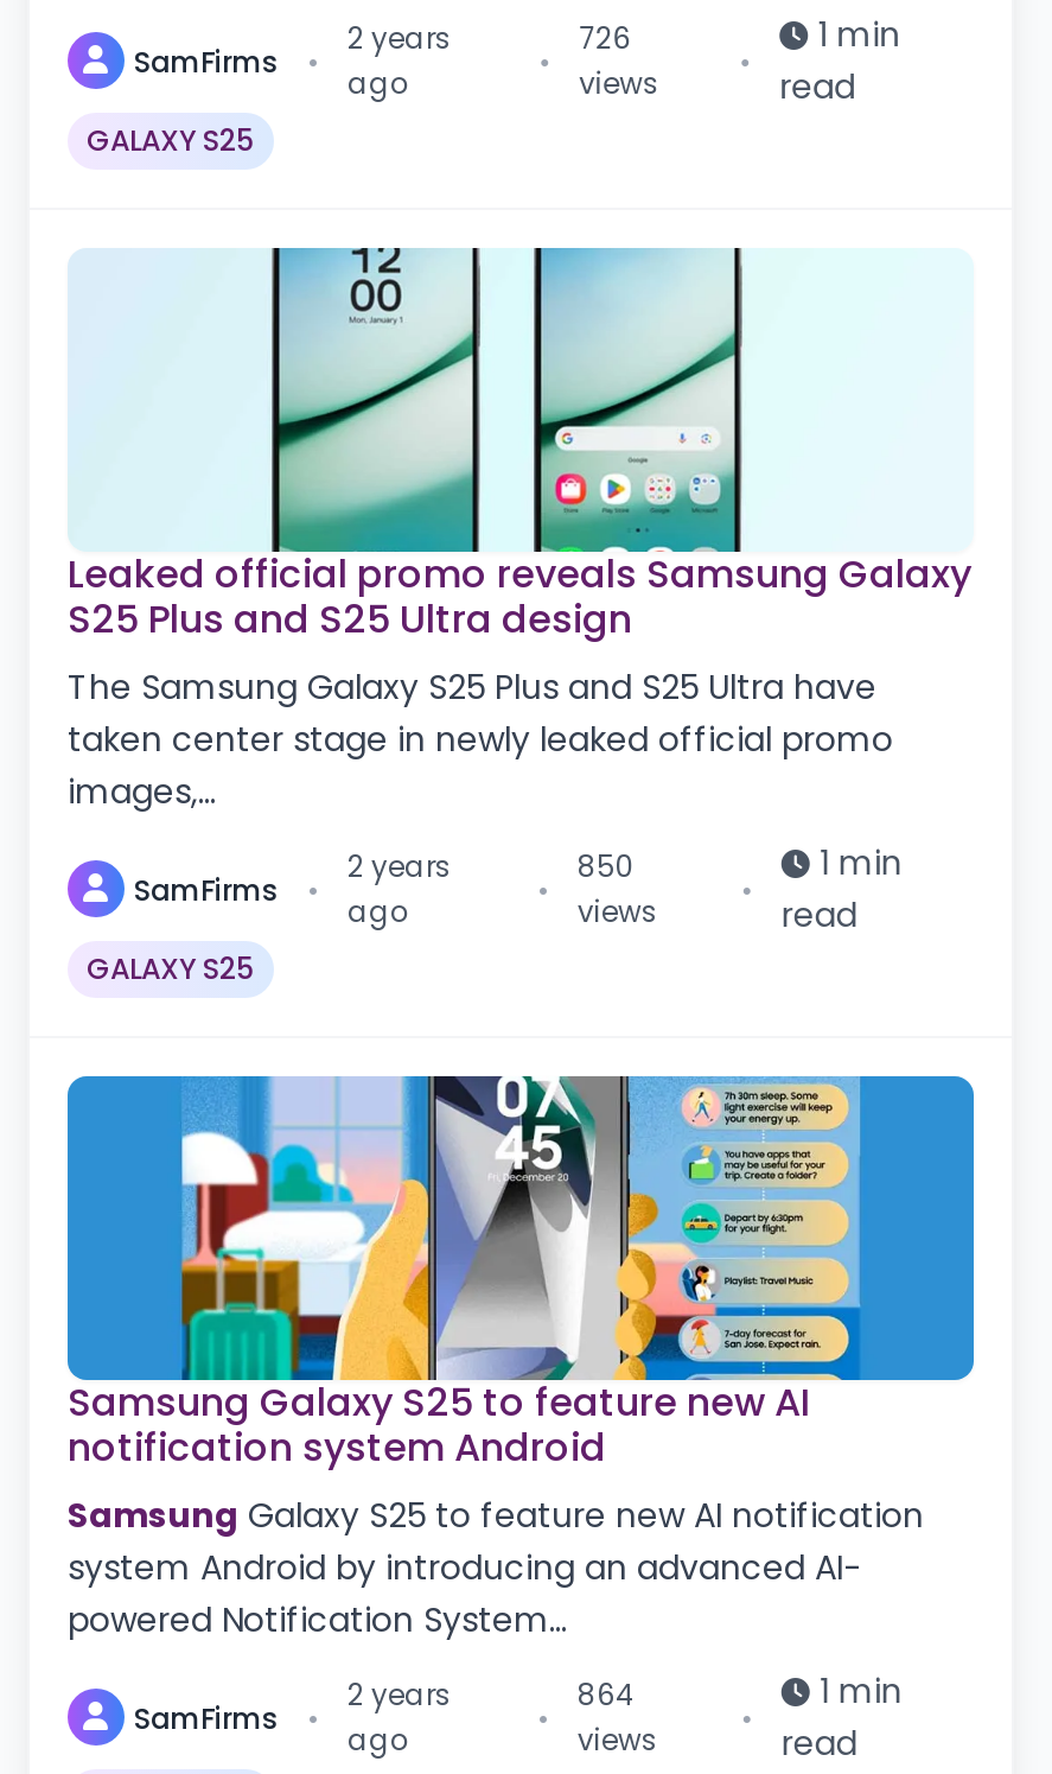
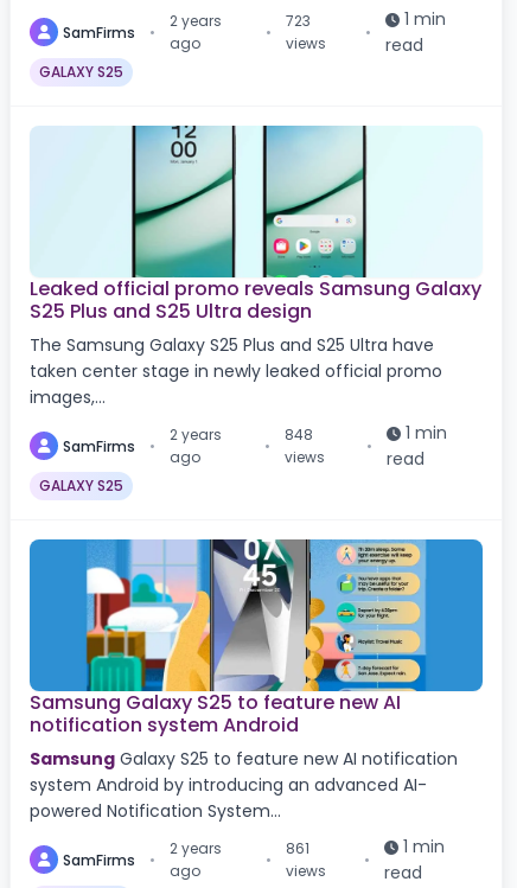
- 726
+ 723

- 850
+ 848

- 864
+ 861
